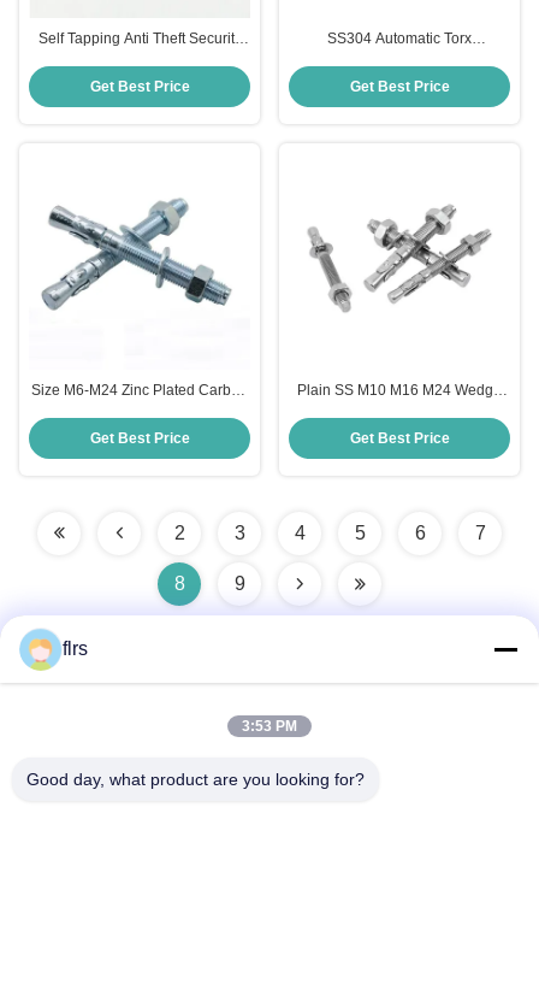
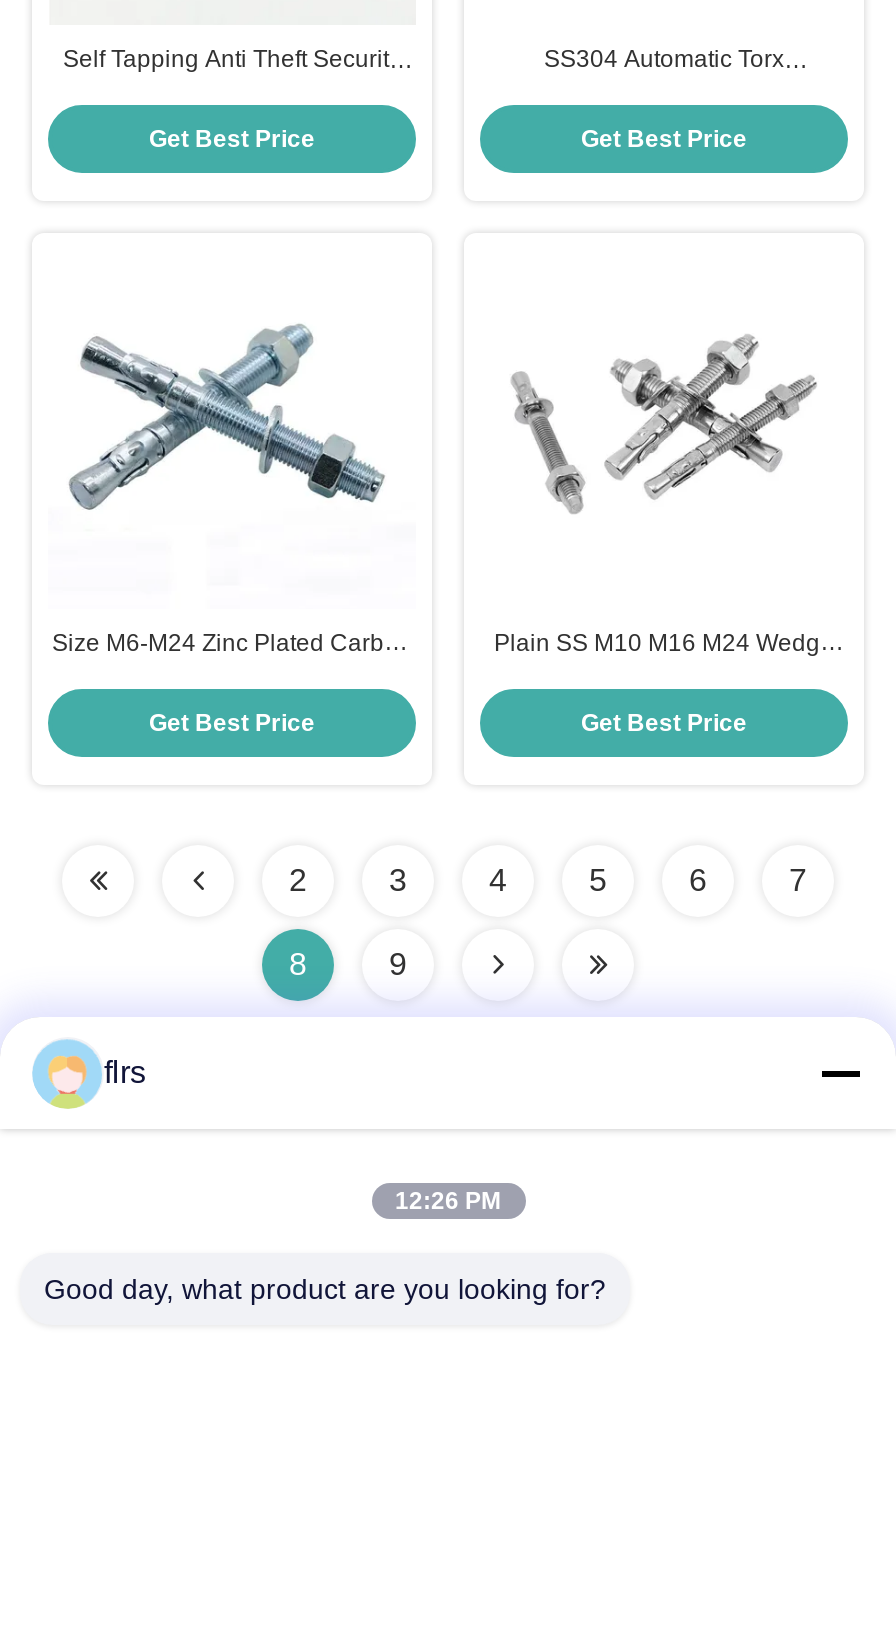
- 3:53 PM
+ 12:26 PM
